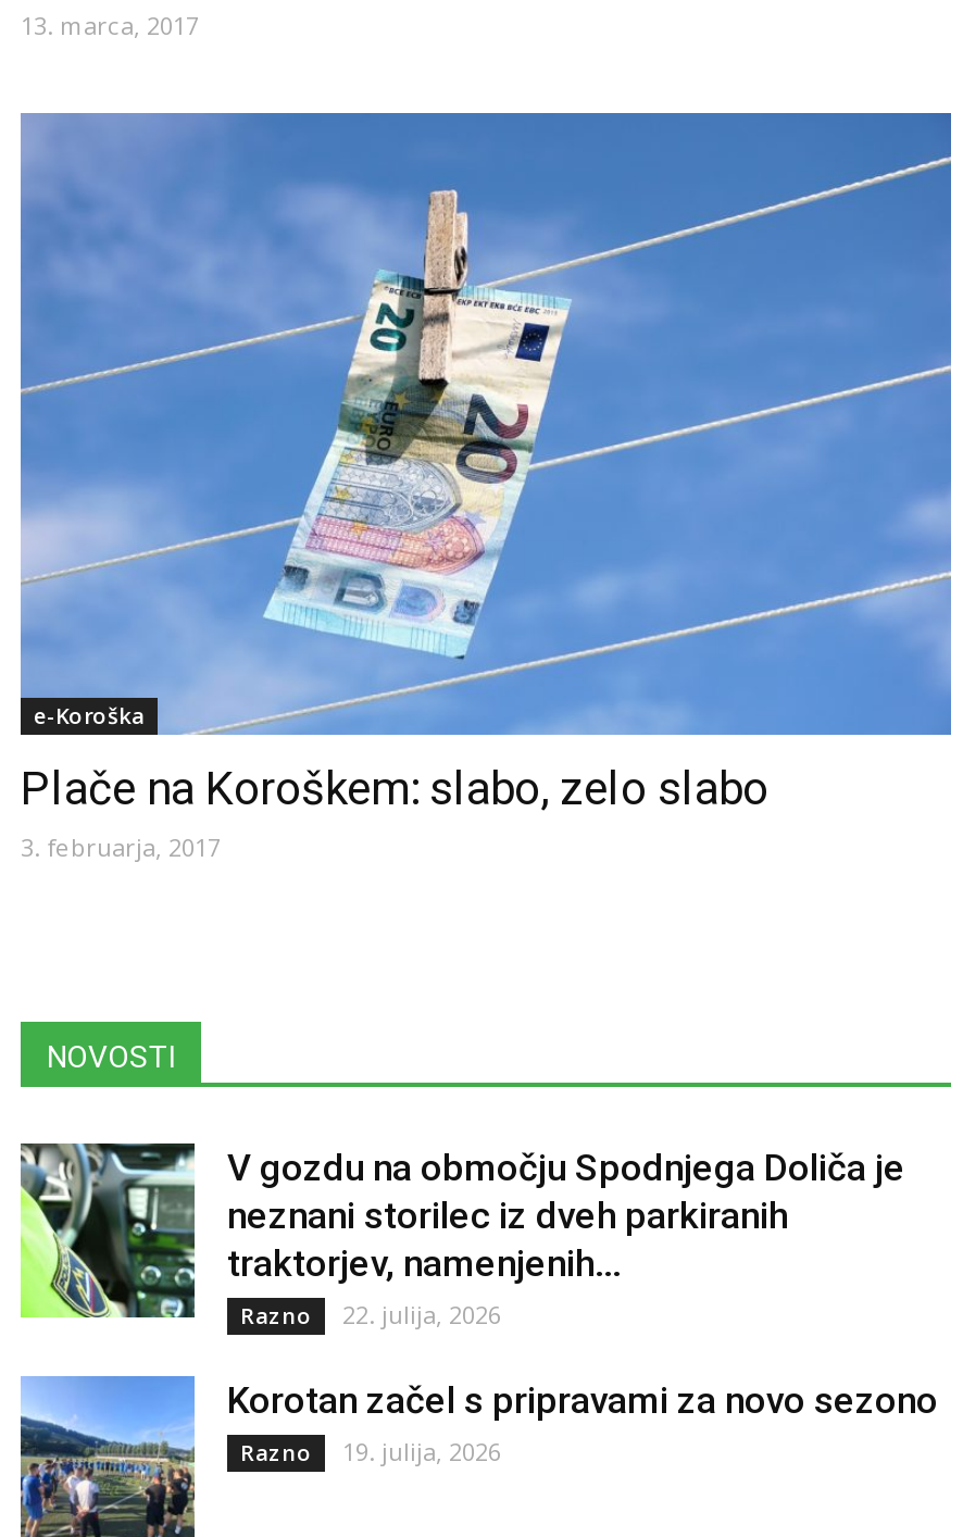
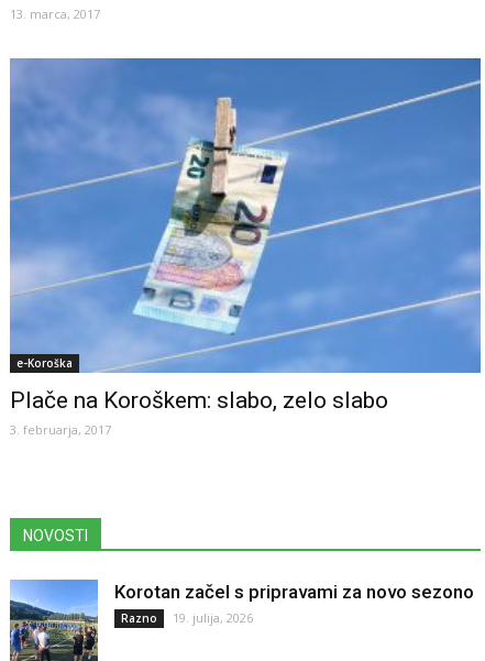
- [image]
- V gozdu na območju Spodnjega Doliča je
- neznani storilec iz dveh parkiranih
- traktorjev, namenjenih...
- Razno
- 22. julija, 2026
